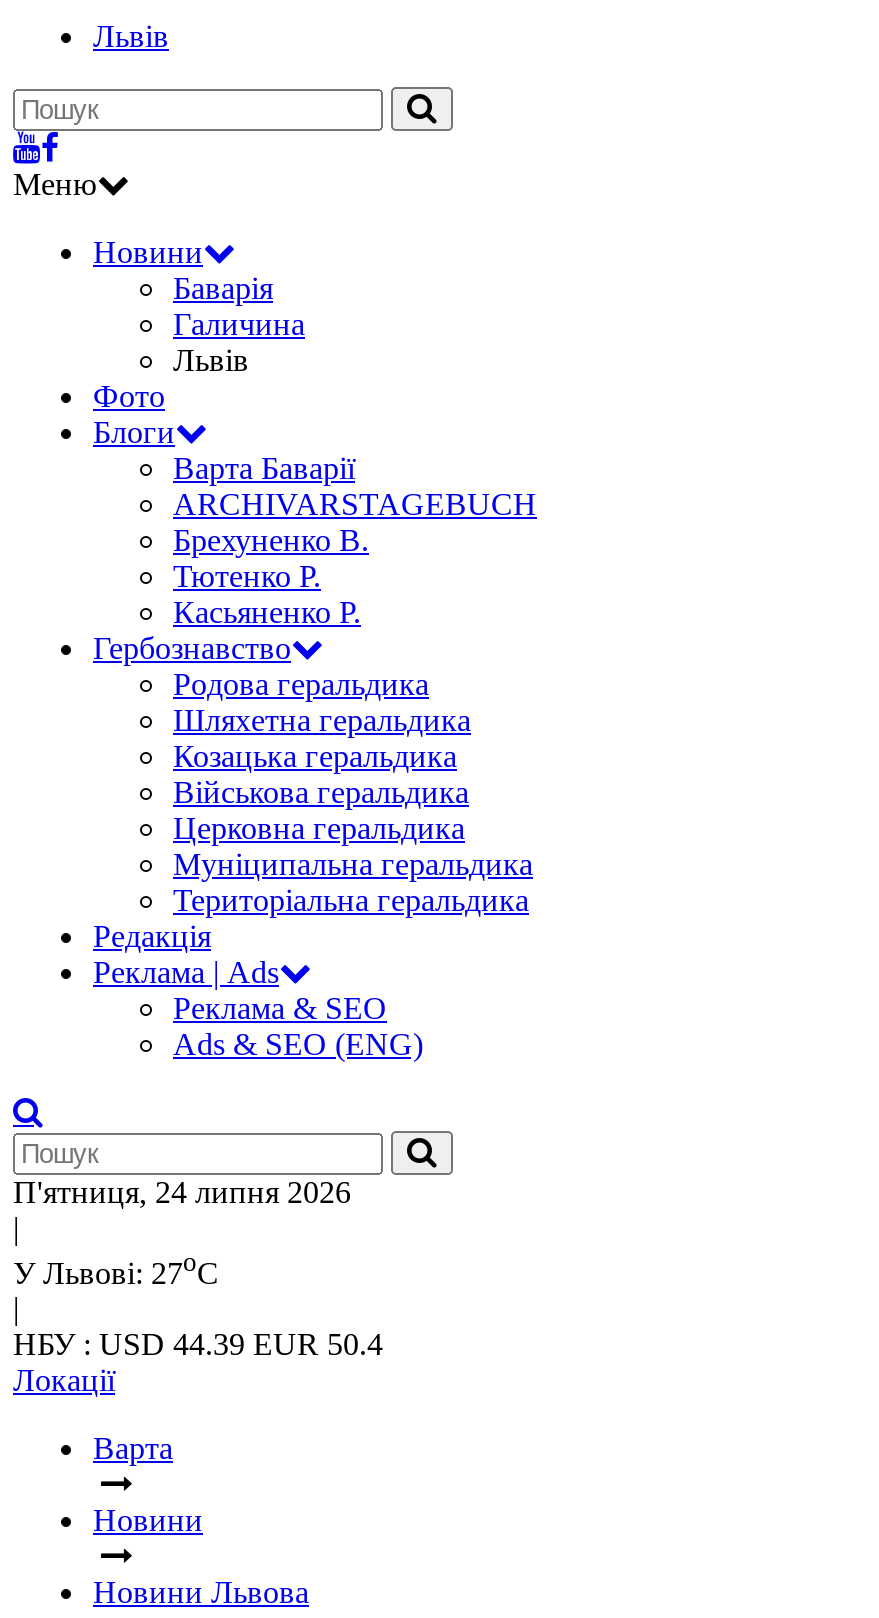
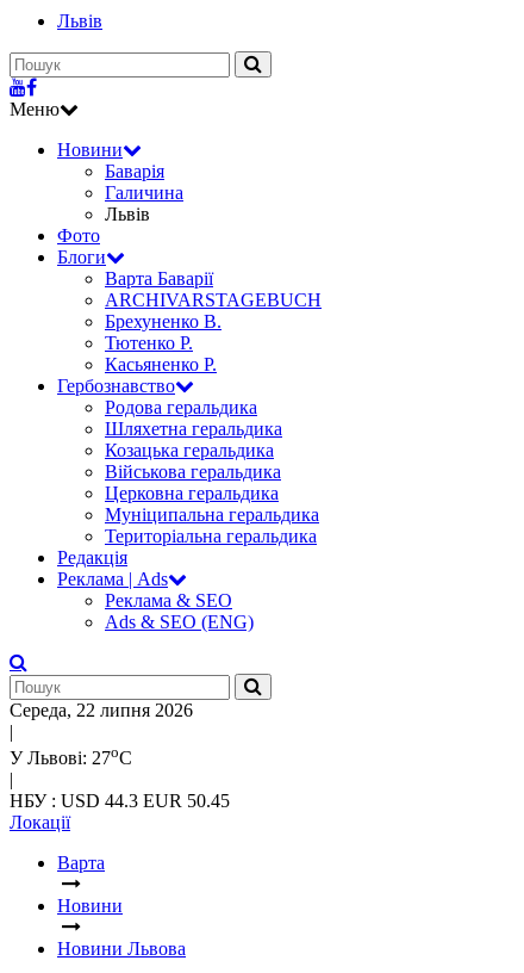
- П'ятниця, 24 липня 2026
+ Середа, 22 липня 2026

- НБУ : USD 44.39 EUR 50.4
+ НБУ : USD 44.3 EUR 50.45
